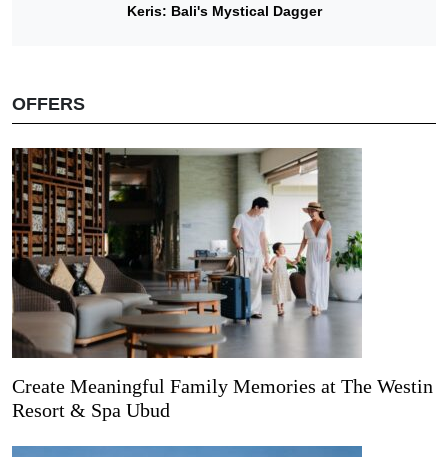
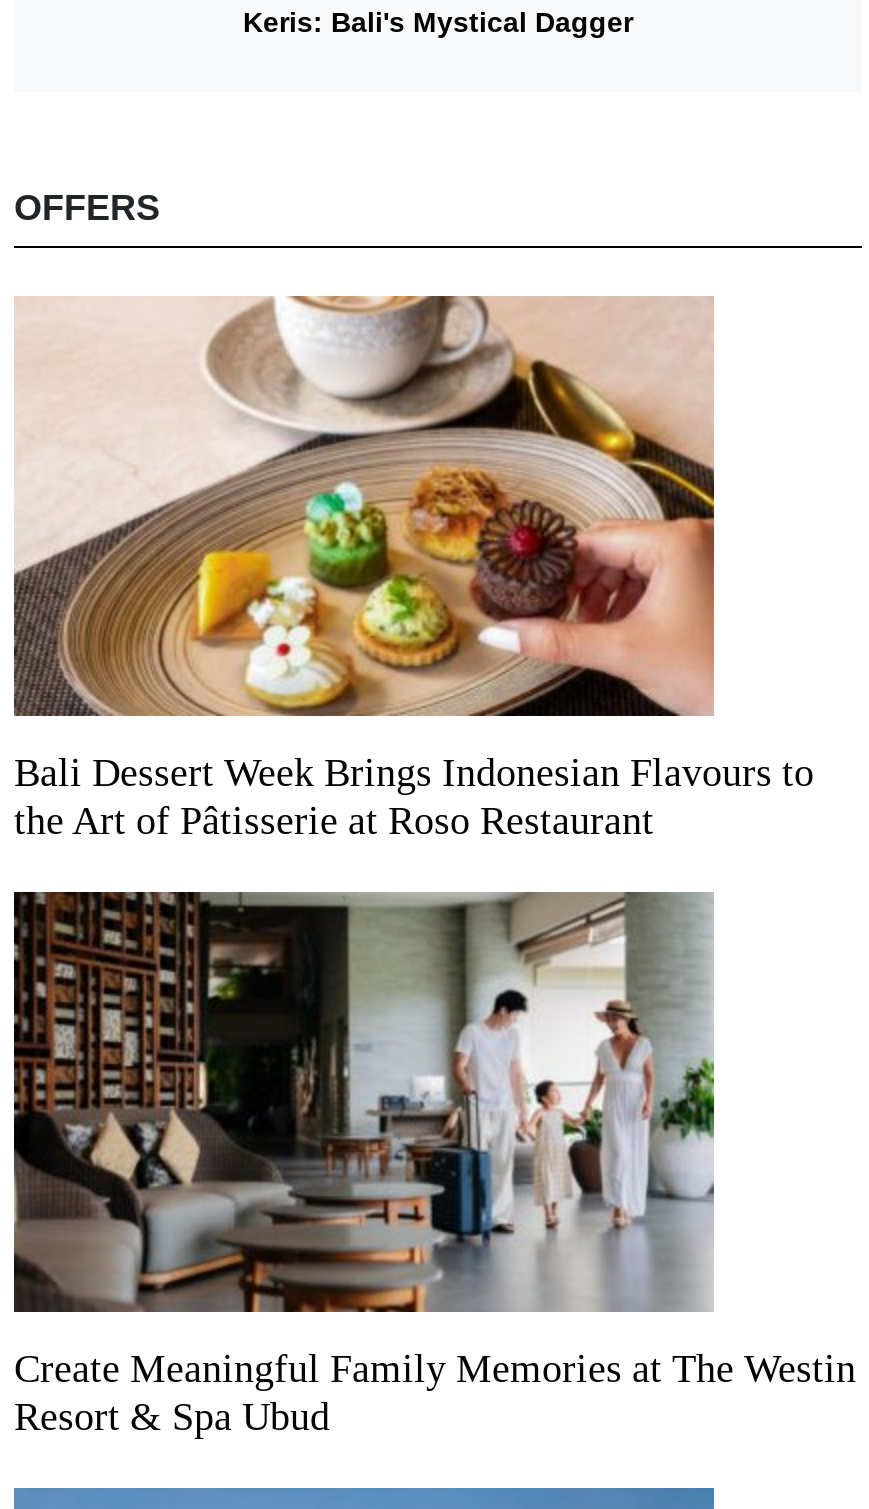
+ [image]
+ Bali Dessert Week Brings Indonesian Flavours to
+ the Art of Pâtisserie at Roso Restaurant
